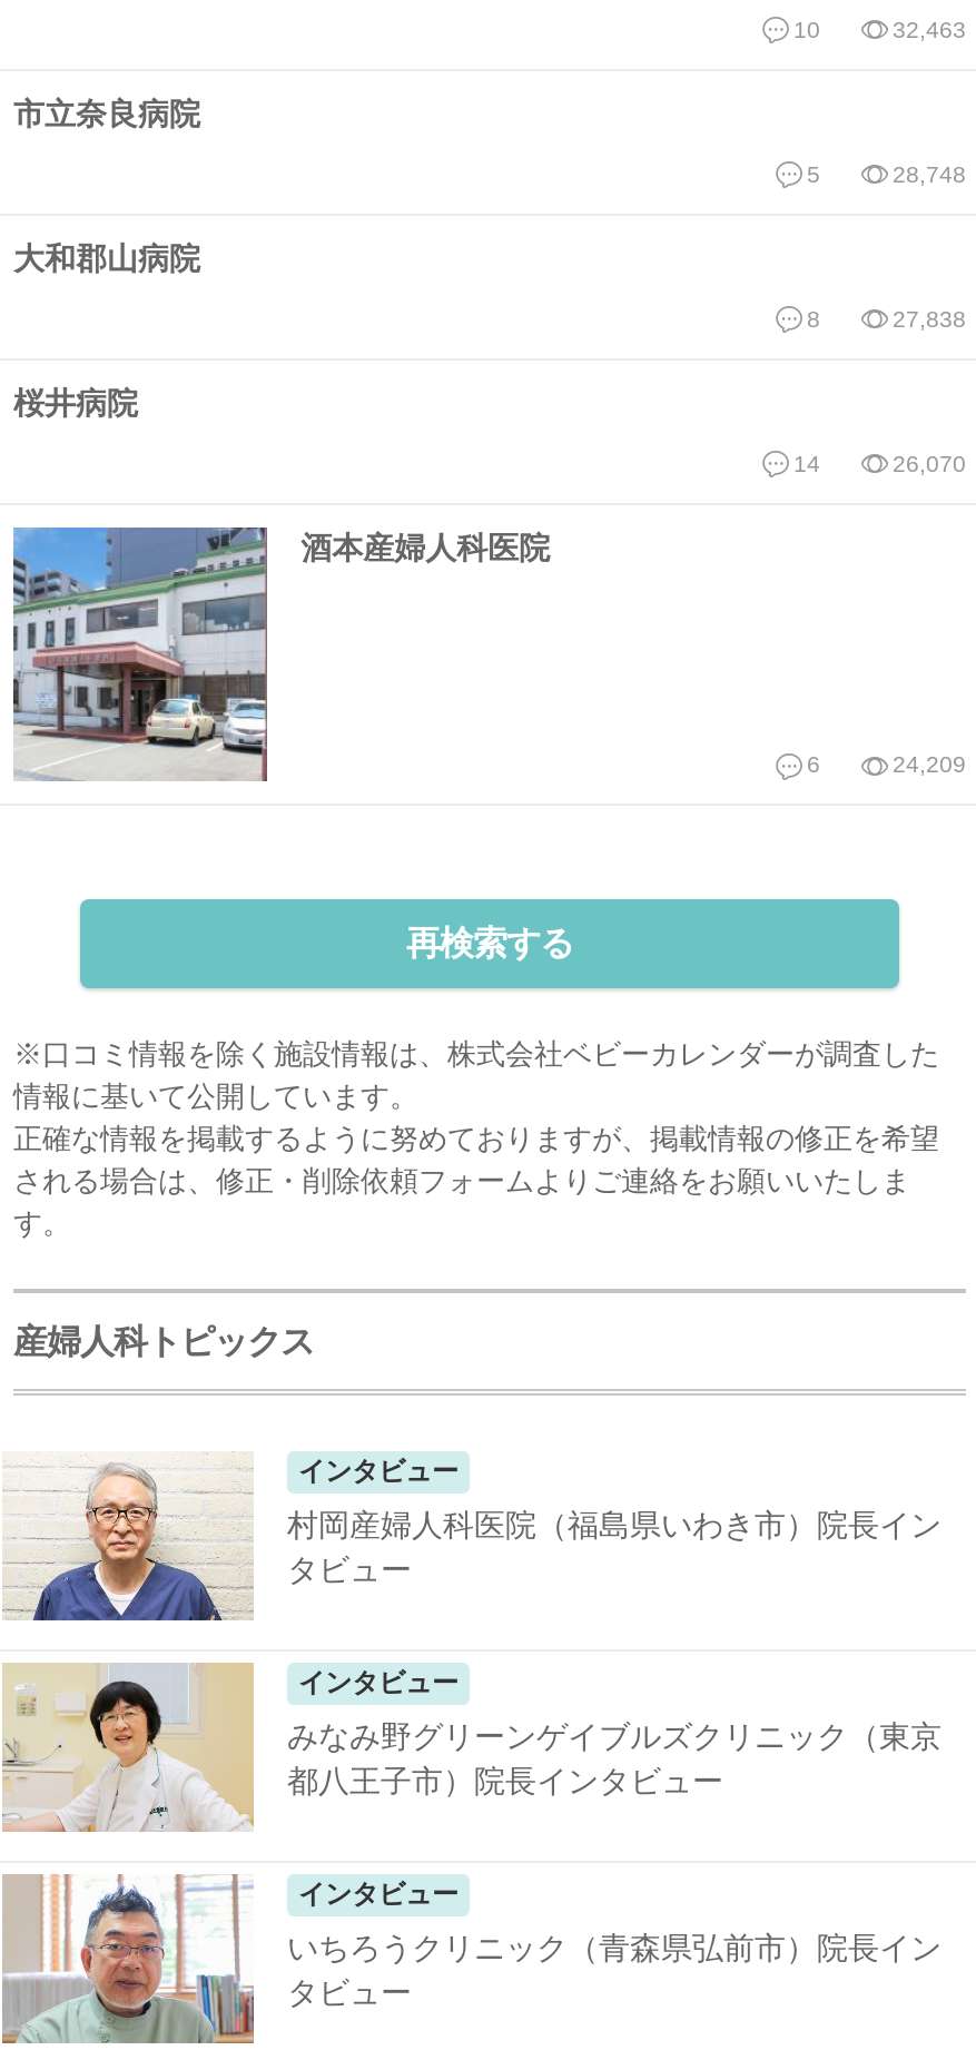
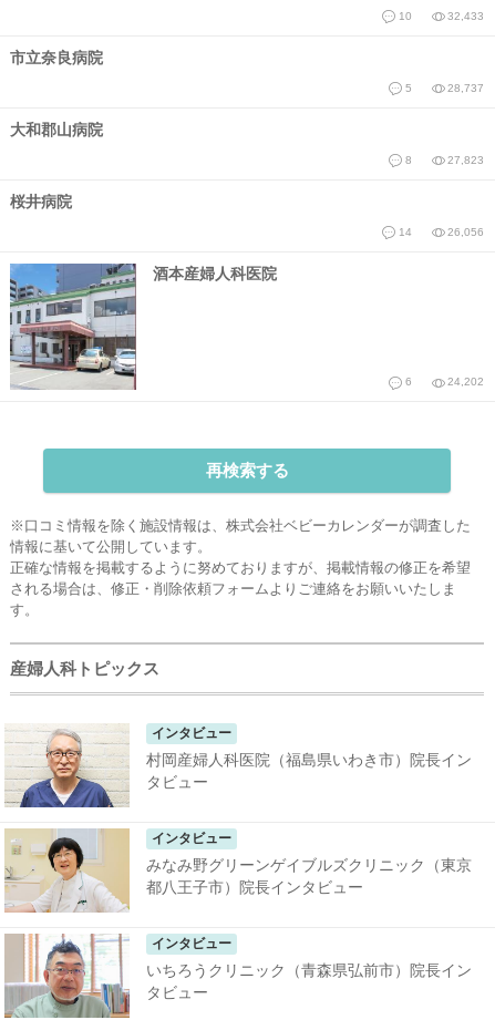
- 32,463
+ 32,433

- 28,748
+ 28,737

- 27,838
+ 27,823

- 26,070
+ 26,056

- 24,209
+ 24,202
